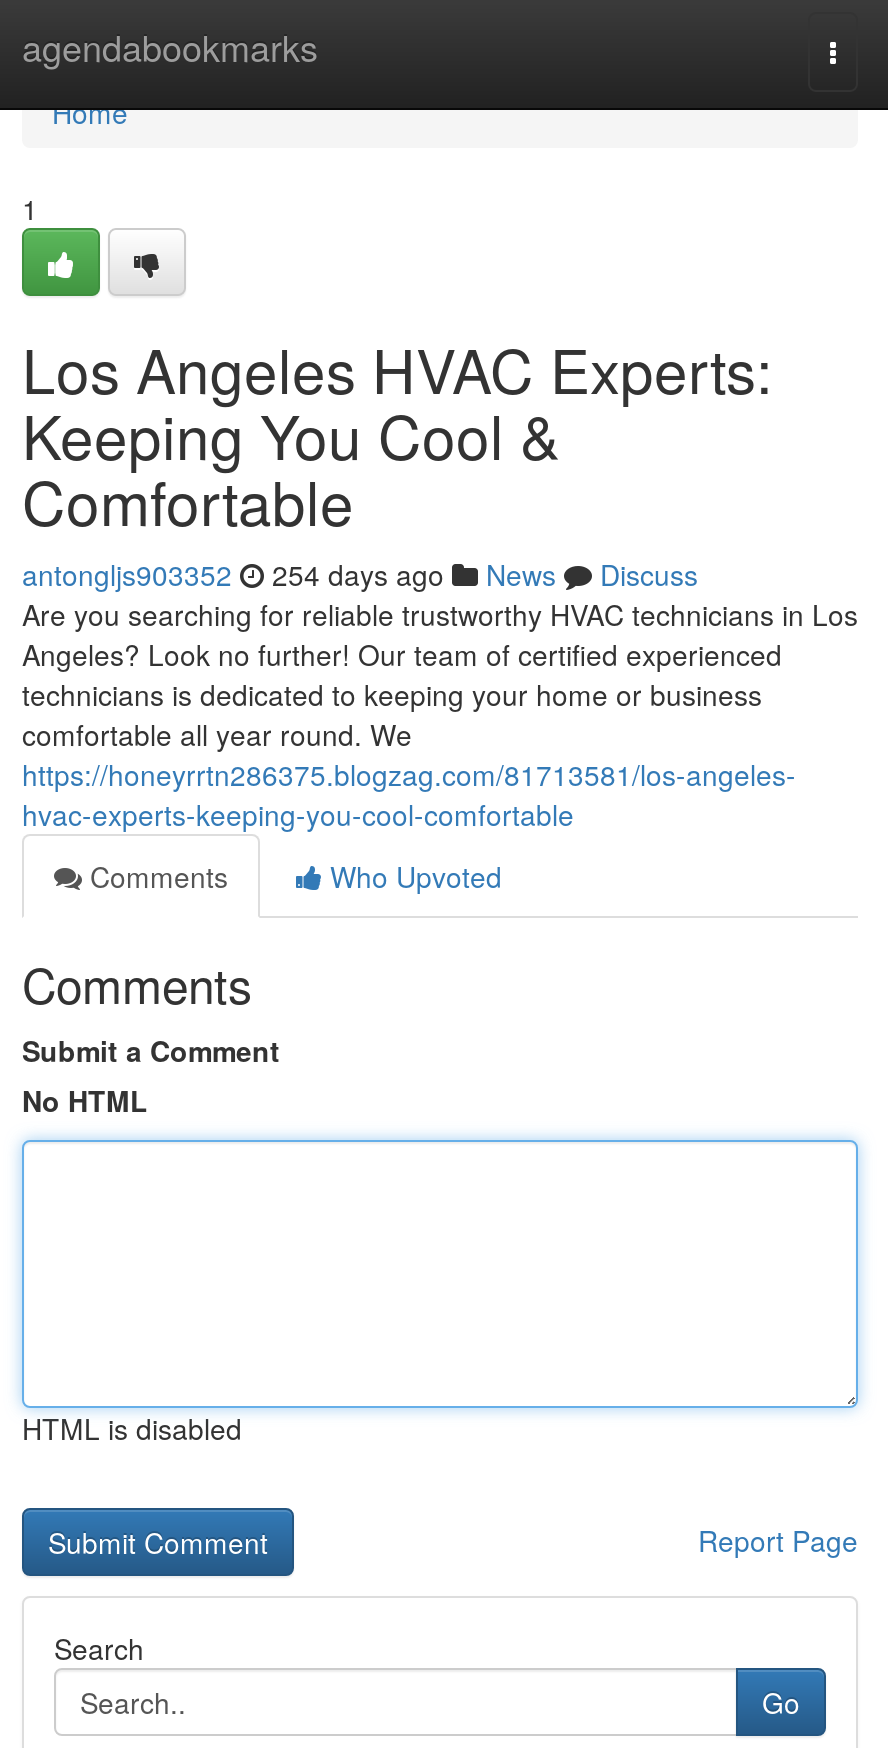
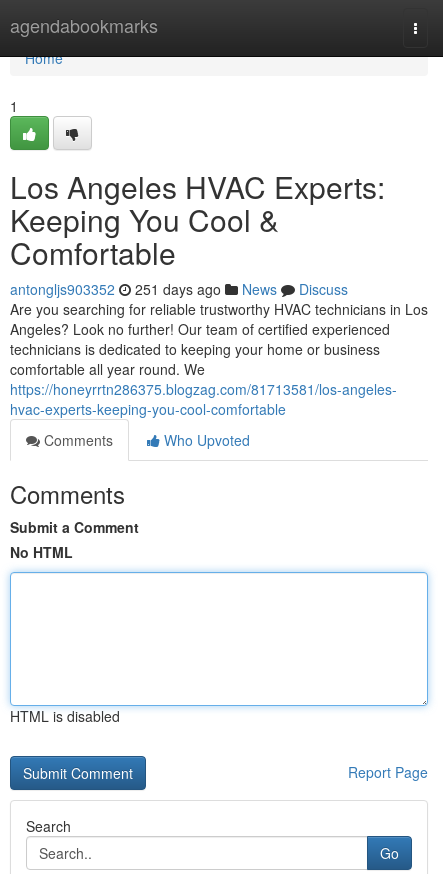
- antongljs903352 254 days ago News Discuss
+ antongljs903352 251 days ago News Discuss
